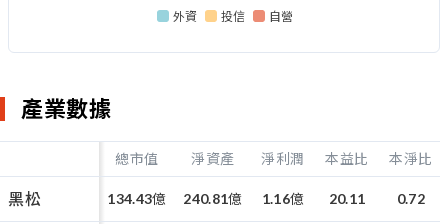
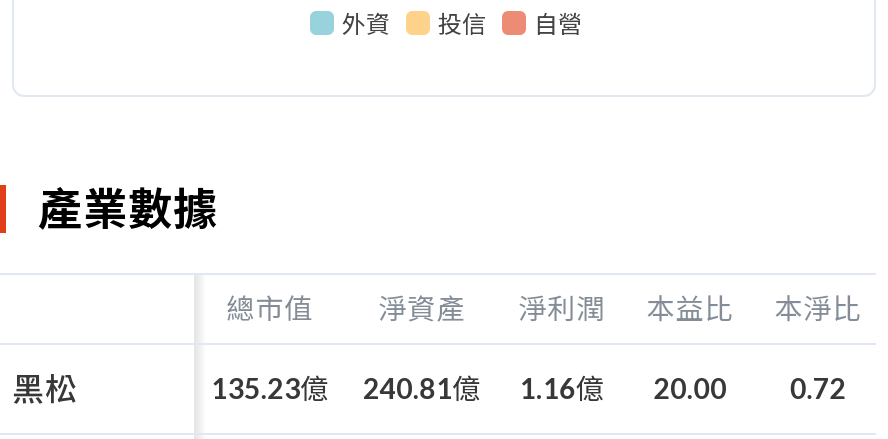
- 134.43億
+ 135.23億

- 20.11
+ 20.00
